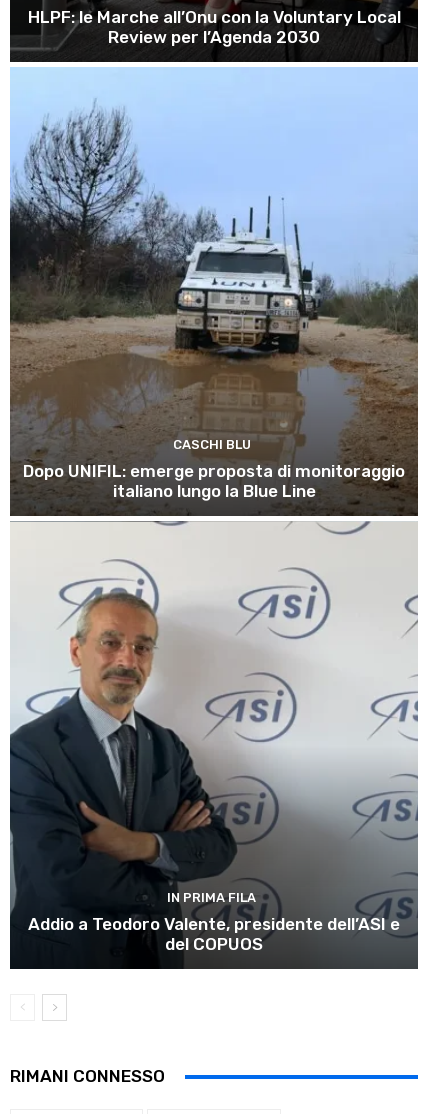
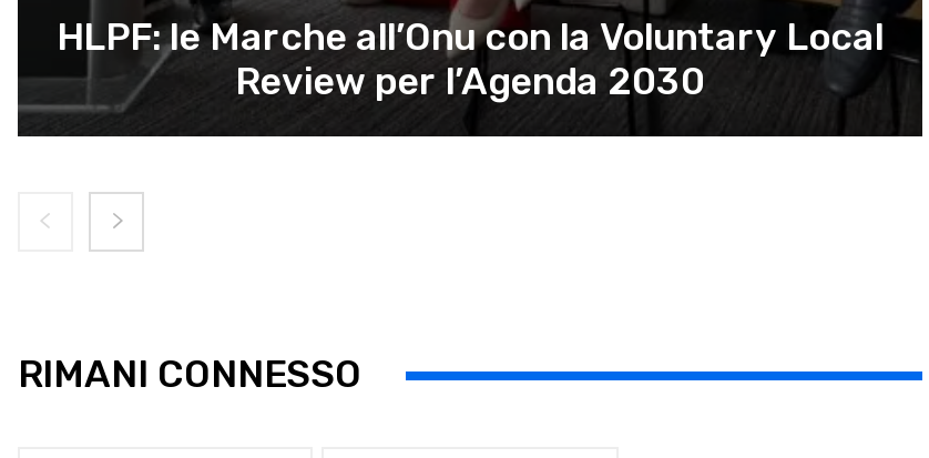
- [image]
- CASCHI BLU
- Dopo UNIFIL: emerge proposta di monitoraggio
- italiano lungo la Blue Line

- [image]
- IN PRIMA FILA
- Addio a Teodoro Valente, presidente dell’ASI e
- del COPUOS
